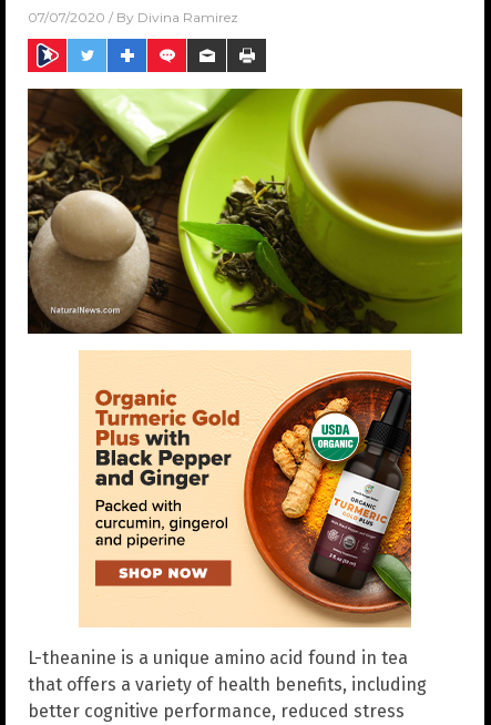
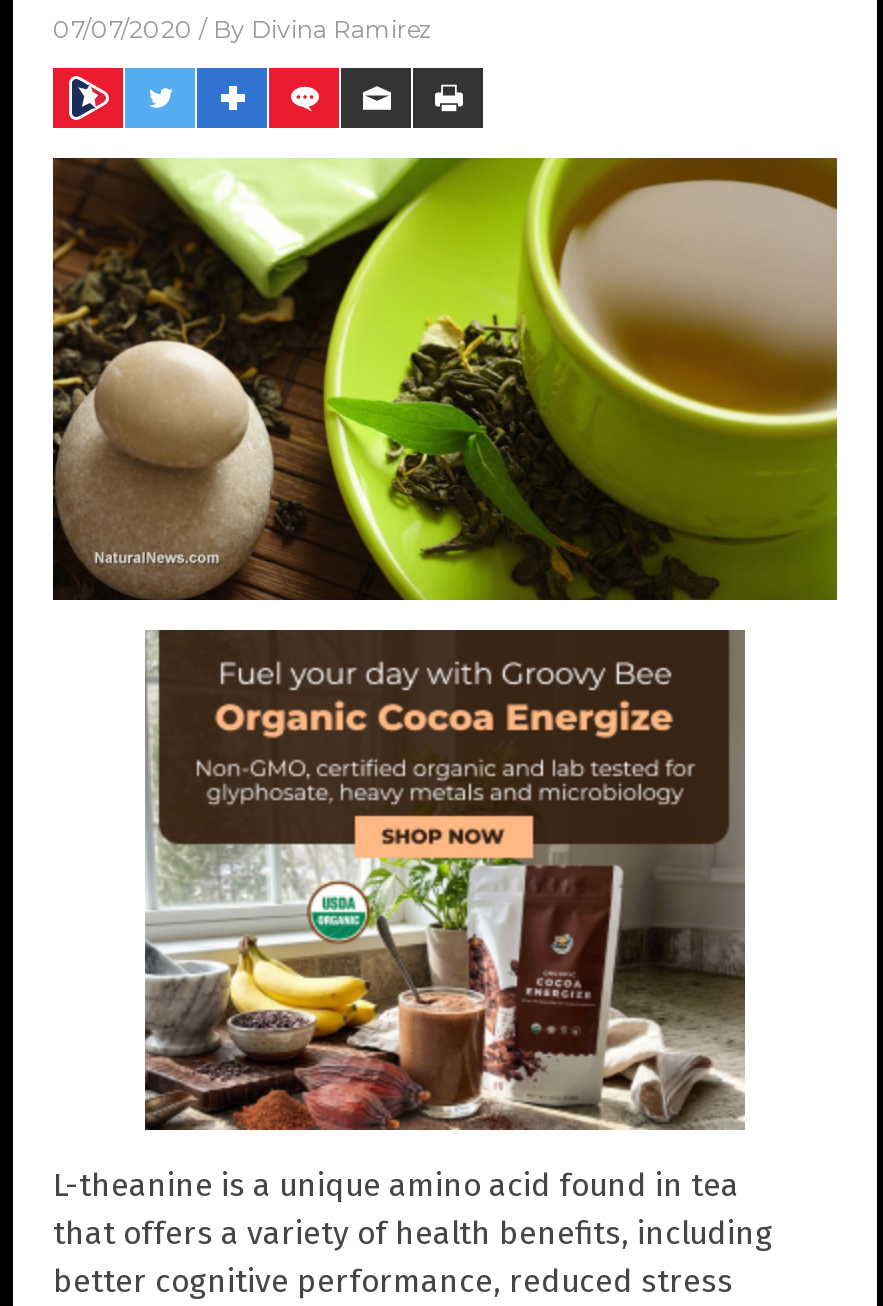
- [image]
+ [image]
